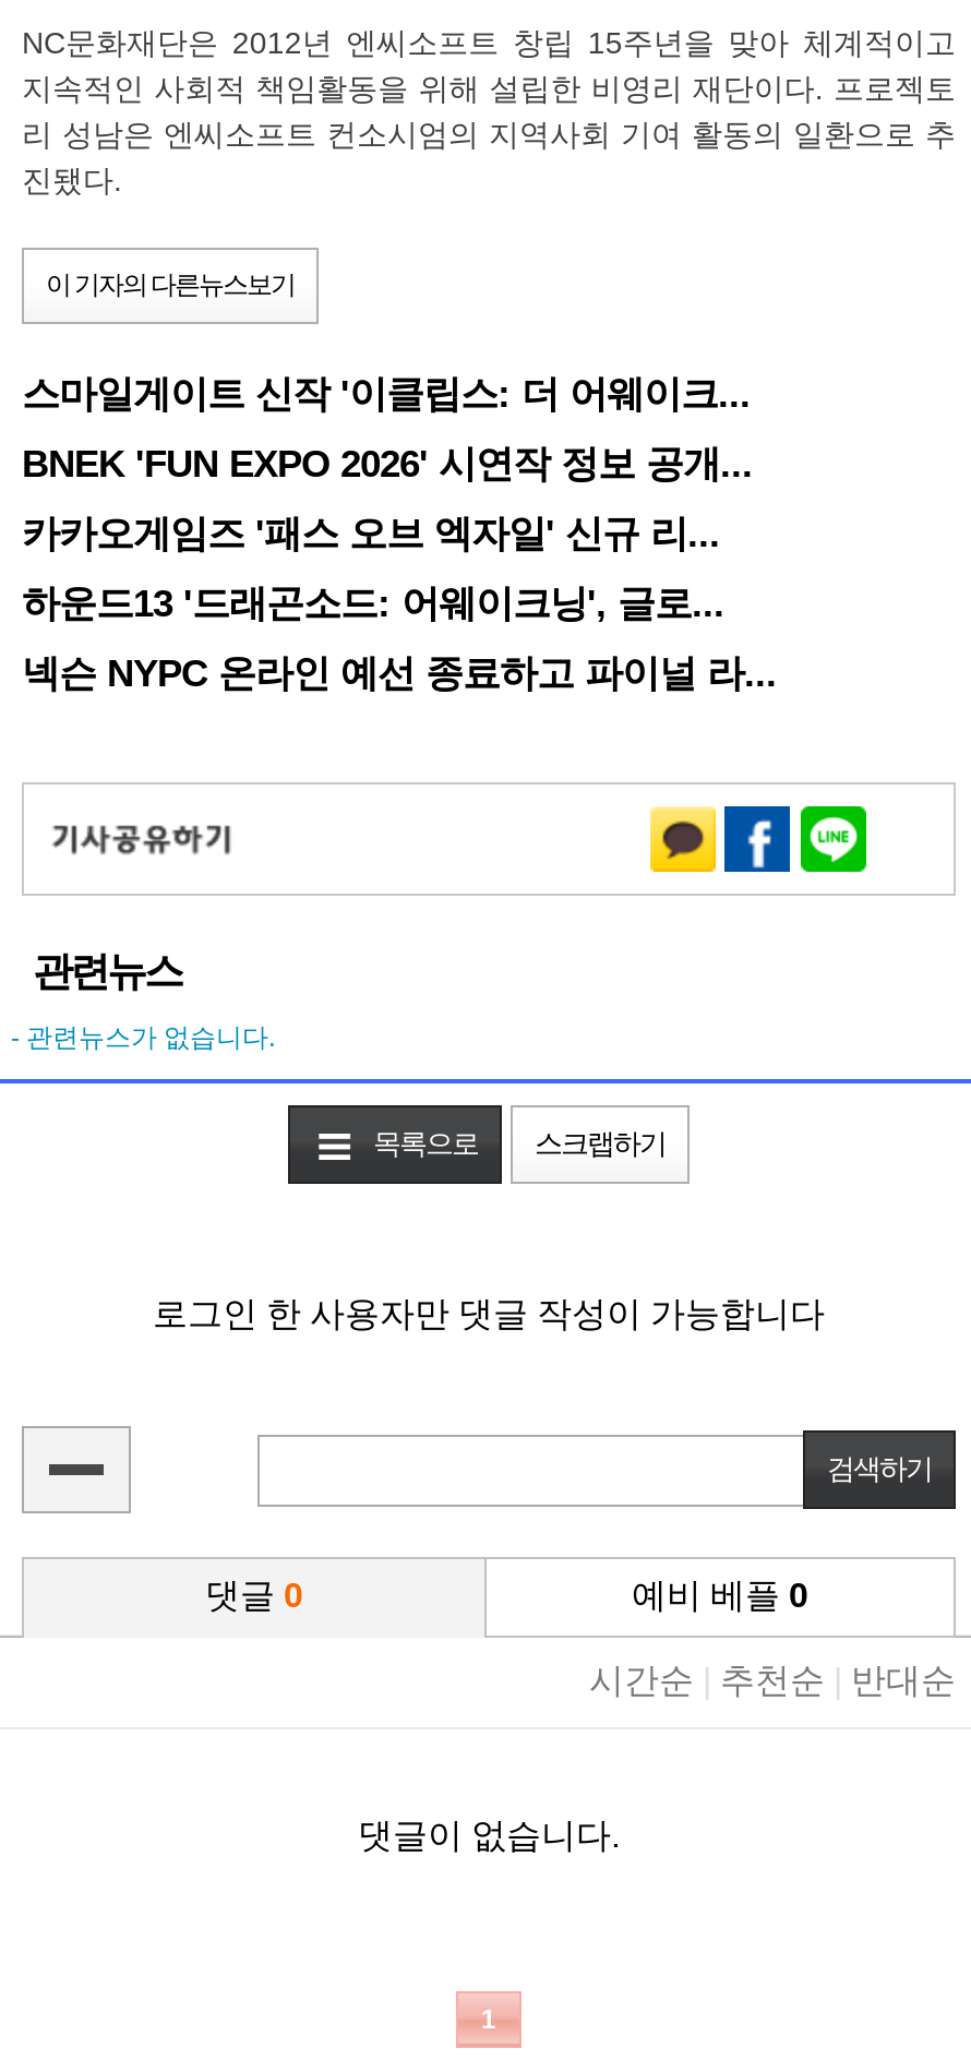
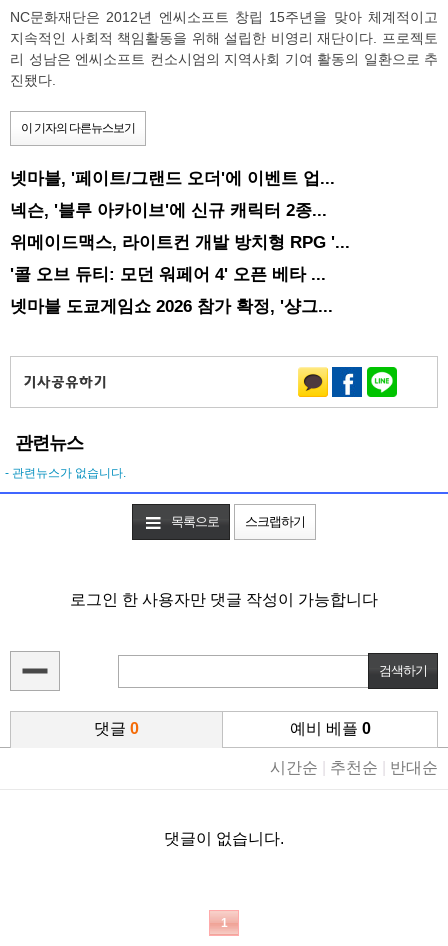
- 스마일게이트 신작 '이클립스: 더 어웨이크...
+ 넷마블, '페이트/그랜드 오더'에 이벤트 업...

- BNEK 'FUN EXPO 2026' 시연작 정보 공개...
+ 넥슨, '블루 아카이브'에 신규 캐릭터 2종...

- 카카오게임즈 '패스 오브 엑자일' 신규 리...
+ 위메이드맥스, 라이트컨 개발 방치형 RPG '...

- 하운드13 '드래곤소드: 어웨이크닝', 글로...
+ '콜 오브 듀티: 모던 워페어 4' 오픈 베타 ...

- 넥슨 NYPC 온라인 예선 종료하고 파이널 라...
+ 넷마블 도쿄게임쇼 2026 참가 확정, '샹그...
